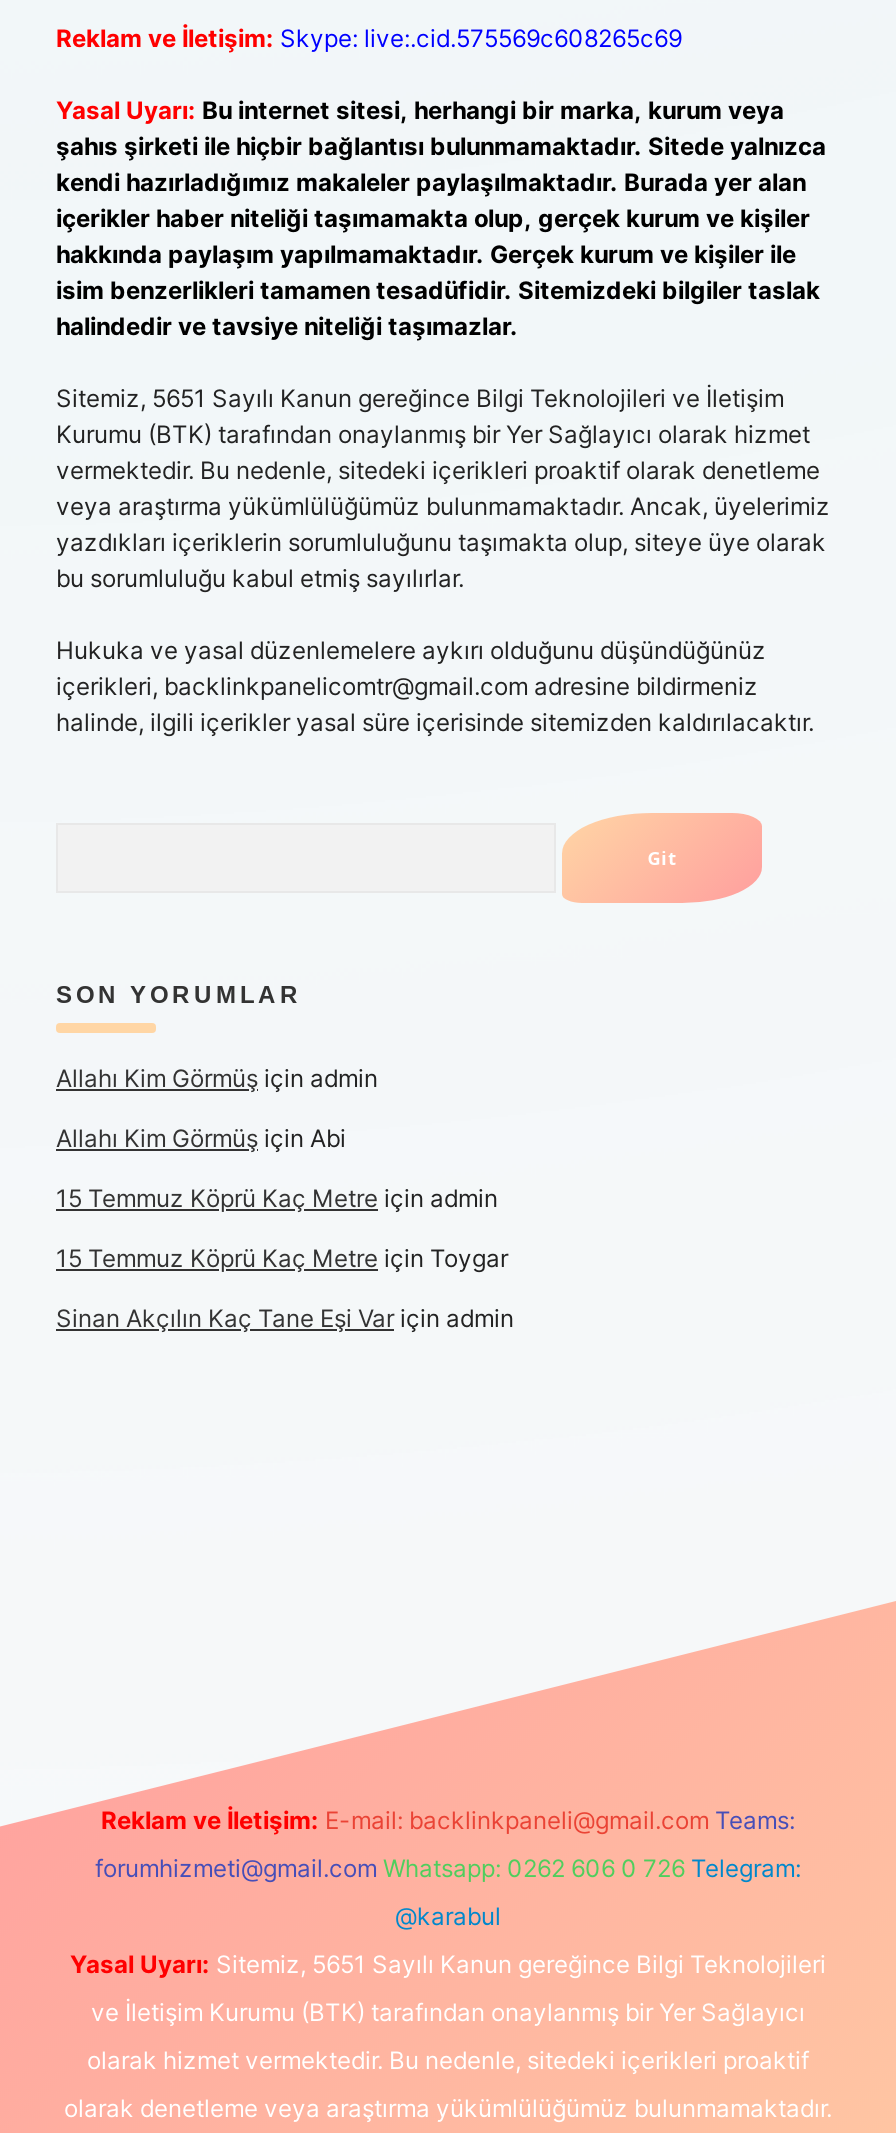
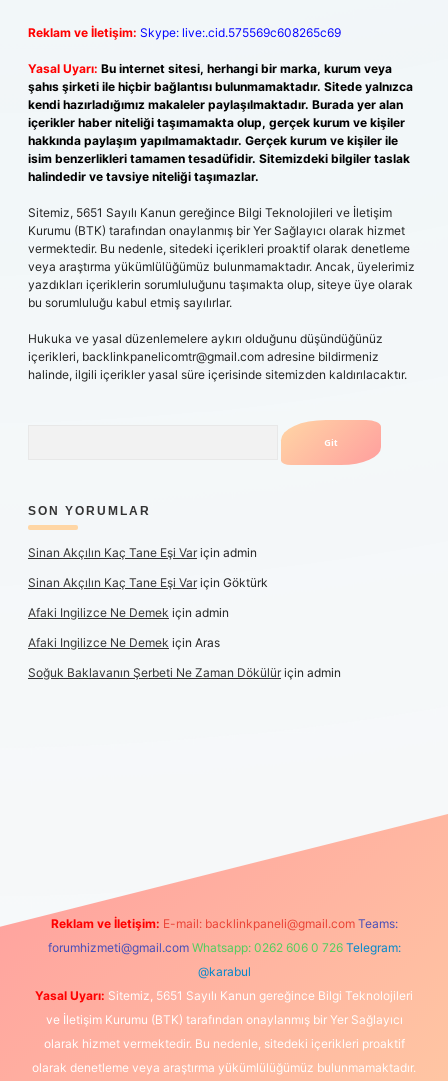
- Allahı Kim Görmüş için admin
- Allahı Kim Görmüş için Abi
- 15 Temmuz Köprü Kaç Metre için admin
- 15 Temmuz Köprü Kaç Metre için Toygar

moved up: Sinan Akçılın Kaç Tane Eşi Var için admin

+ Sinan Akçılın Kaç Tane Eşi Var için Göktürk
+ Afaki Ingilizce Ne Demek için admin
+ Afaki Ingilizce Ne Demek için Aras
+ Soğuk Baklavanın Şerbeti Ne Zaman Dökülür için admin
